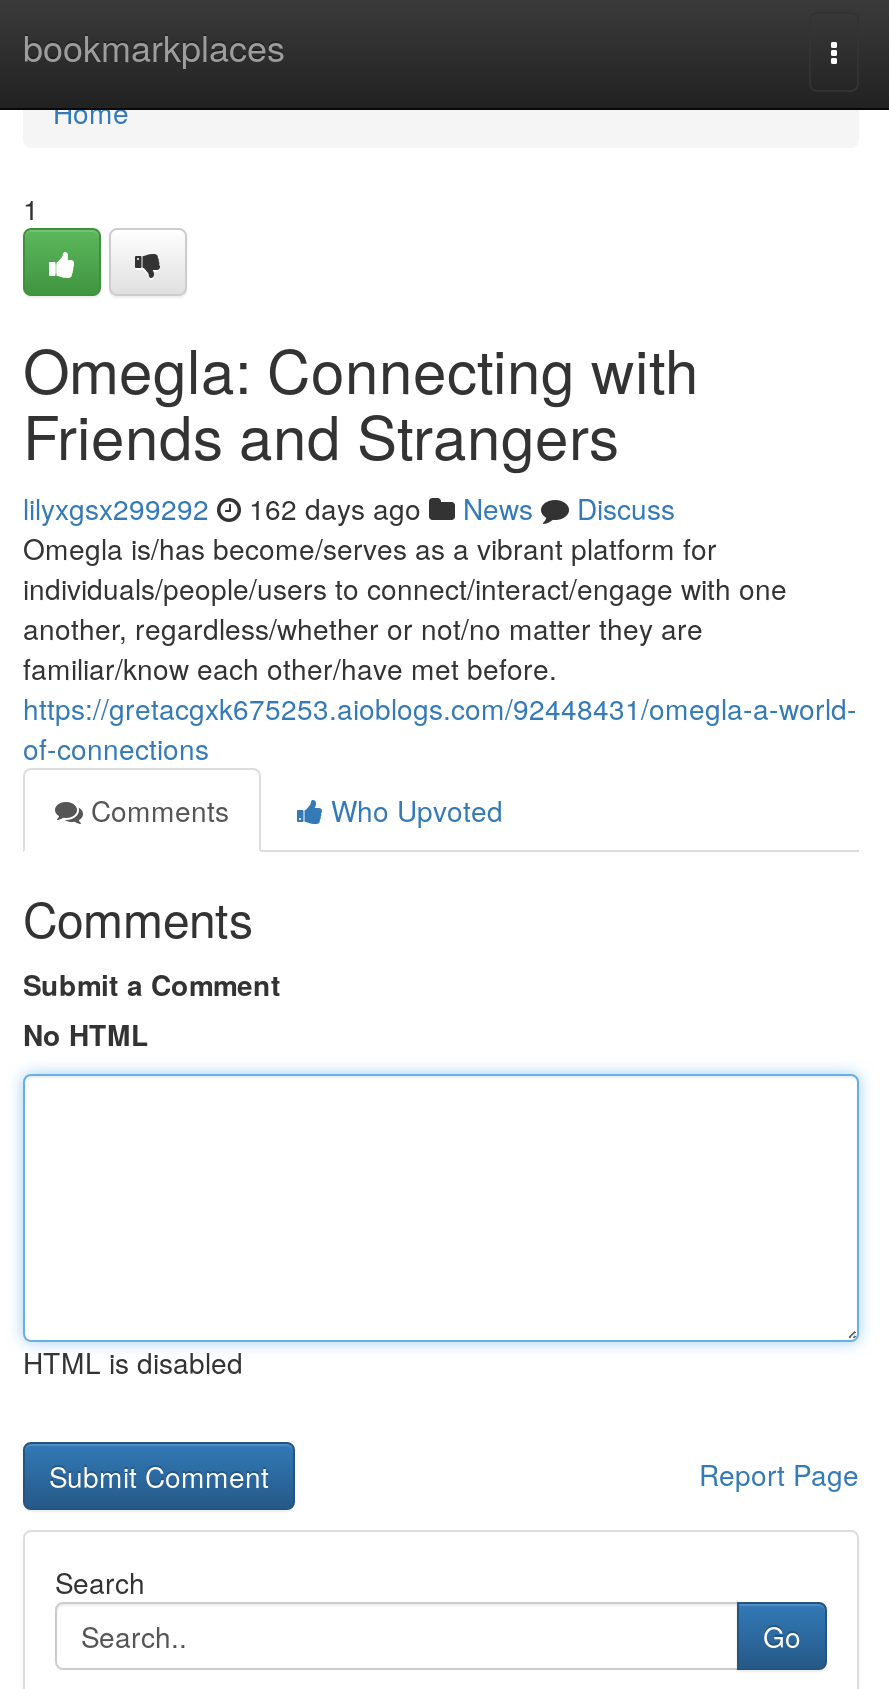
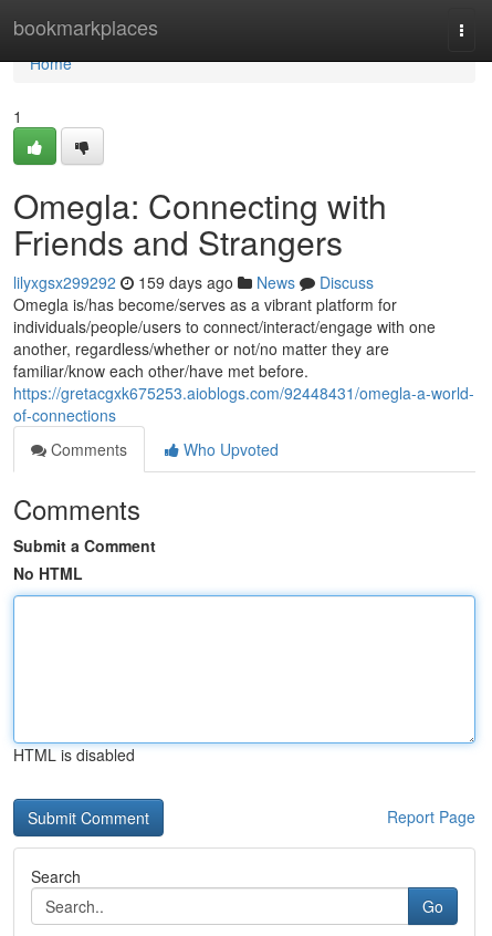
- lilyxgsx299292 162 days ago News Discuss
+ lilyxgsx299292 159 days ago News Discuss
